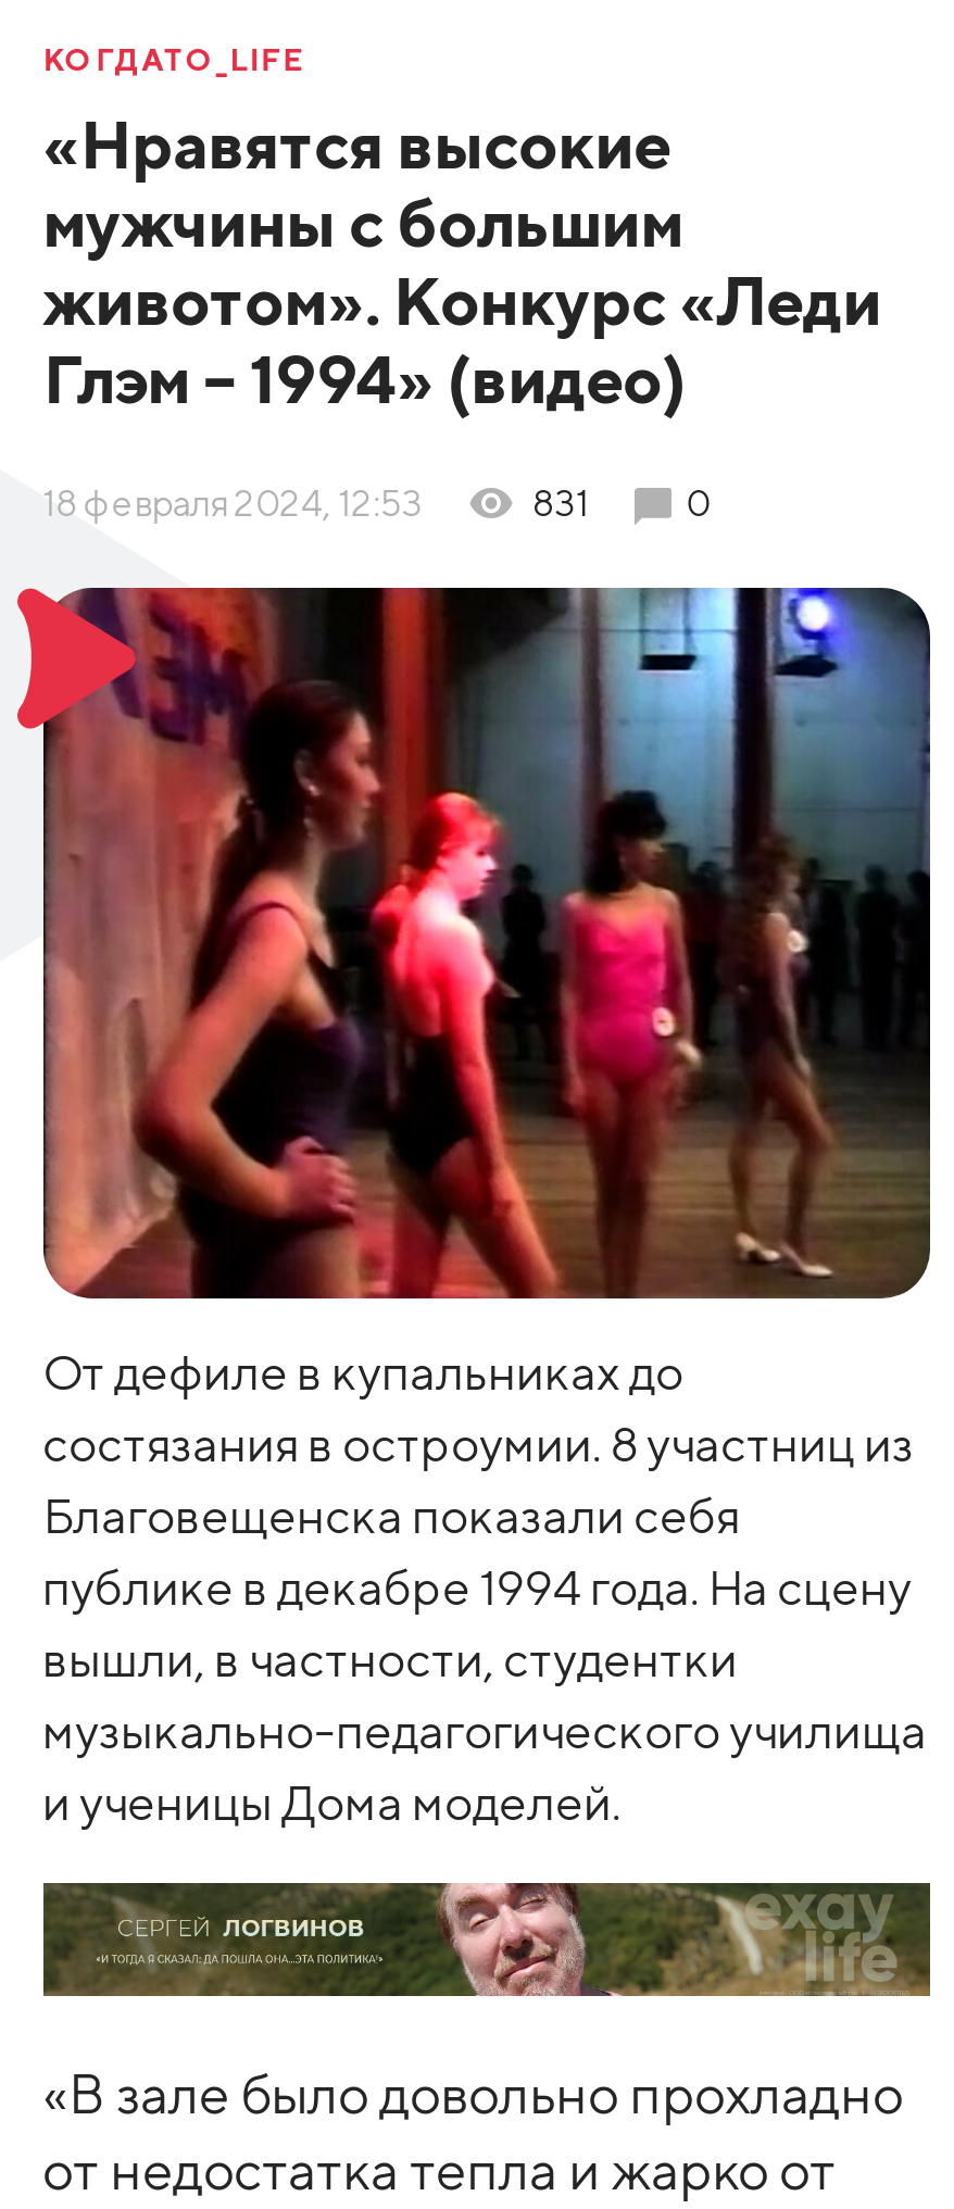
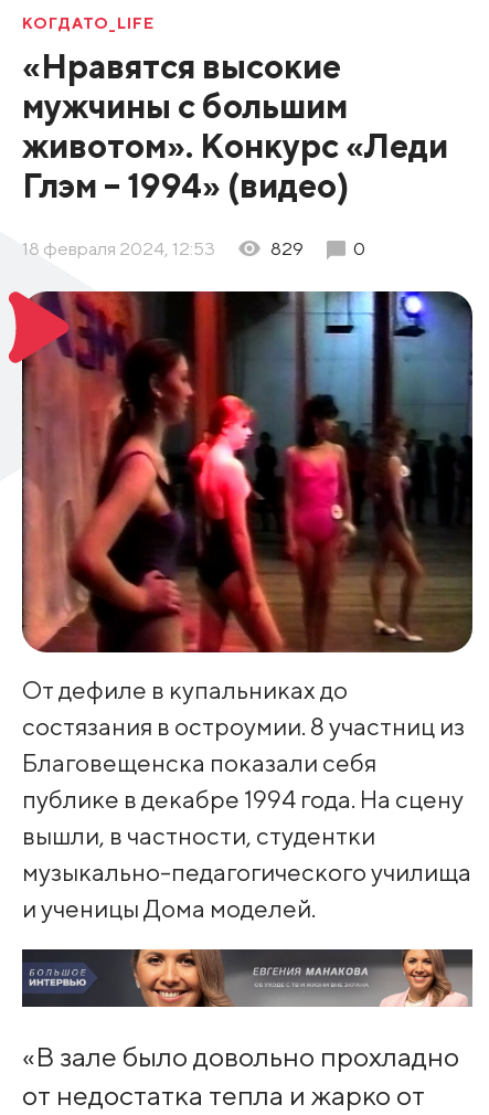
- 831
+ 829

- [image]
+ [image]
